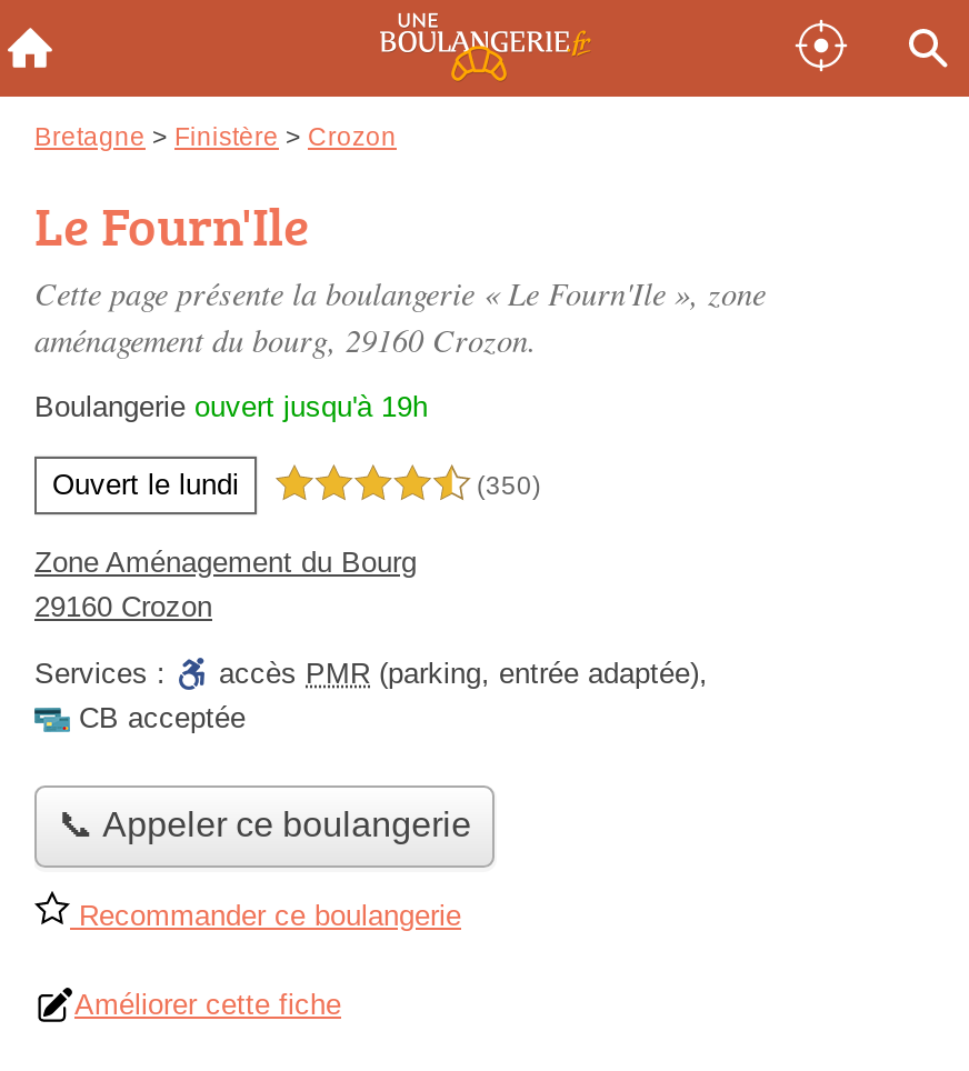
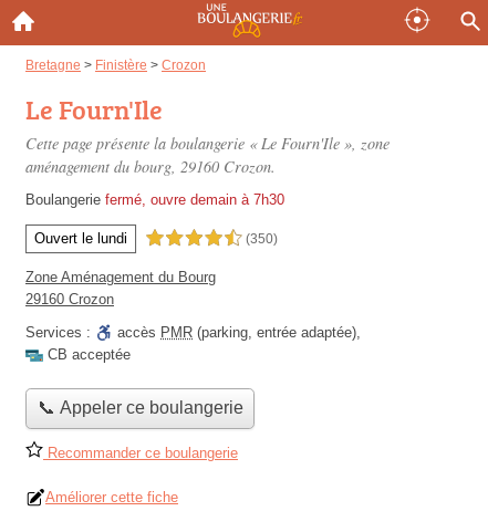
- Boulangerie ouvert jusqu'à 19h
+ Boulangerie fermé, ouvre demain à 7h30
